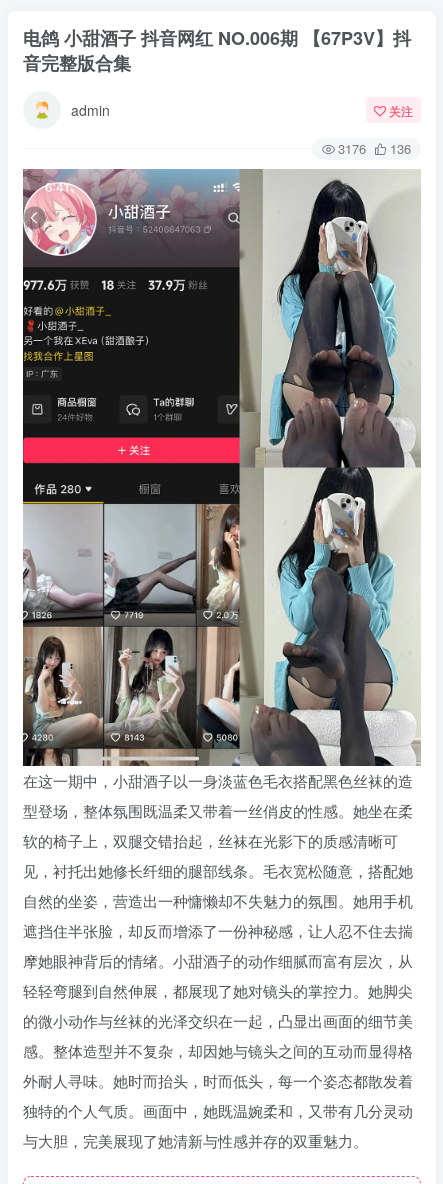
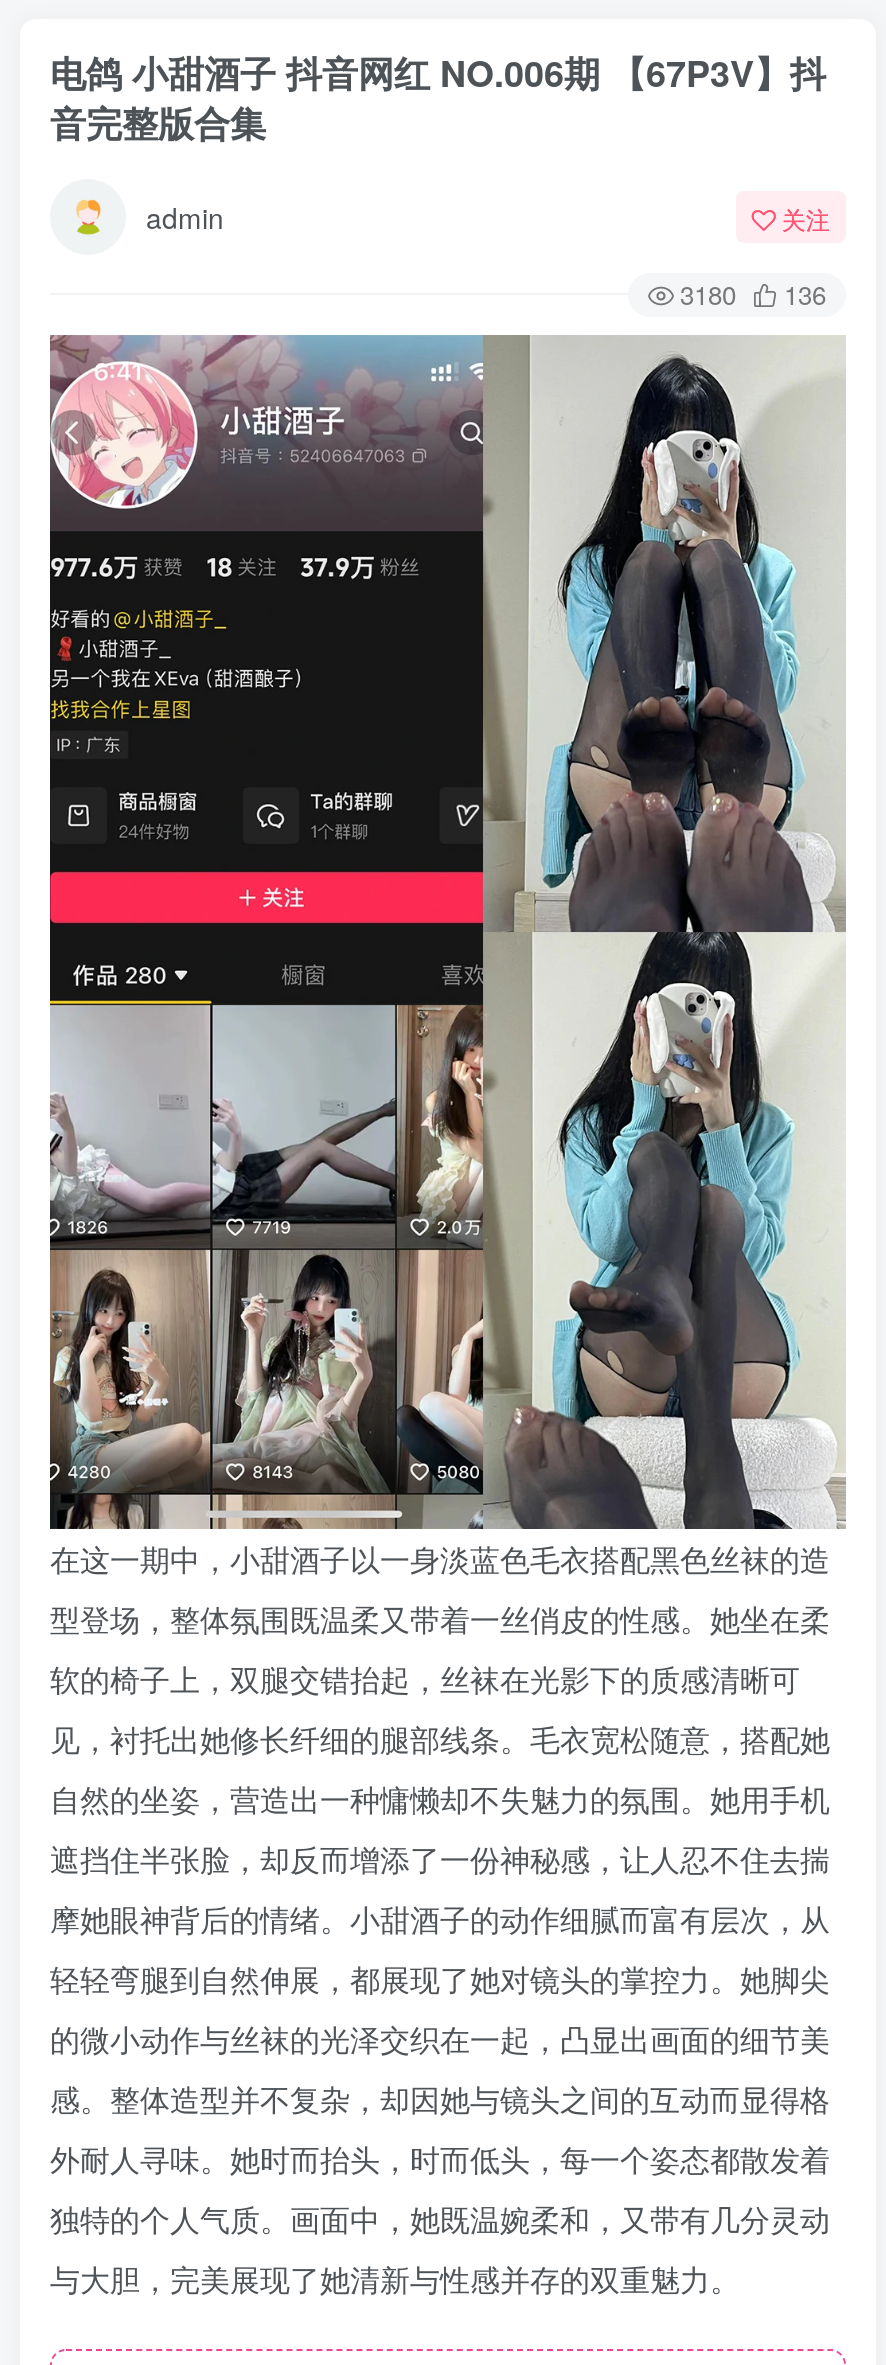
- 3176 136
+ 3180 136
